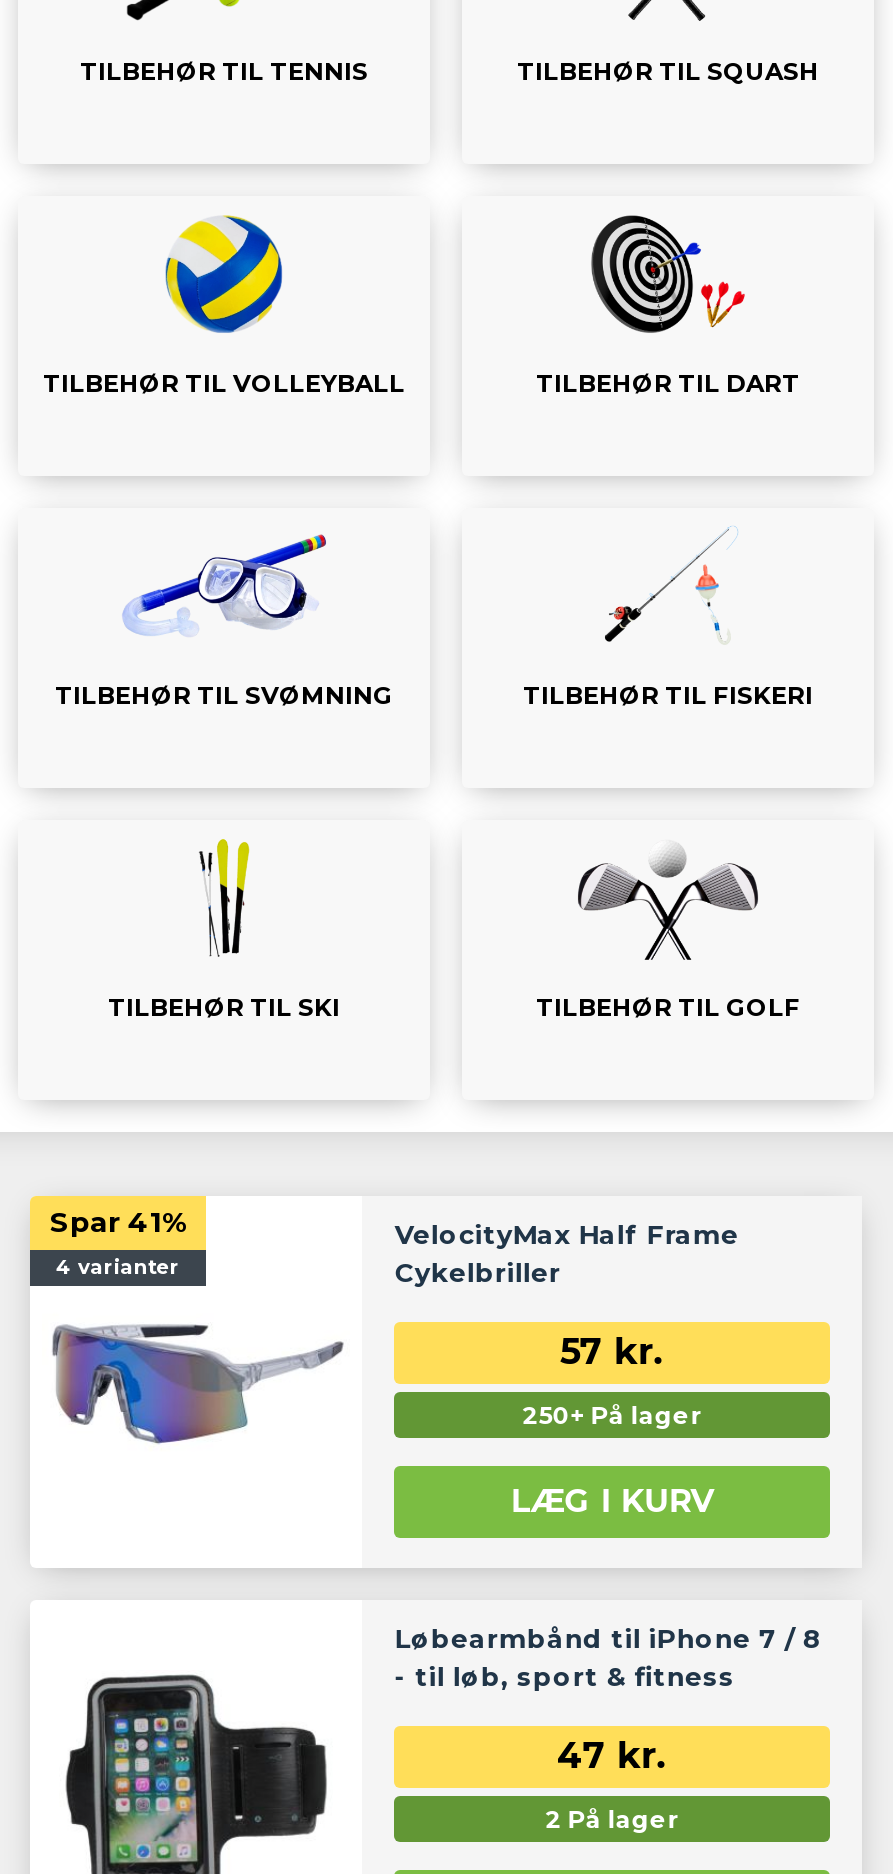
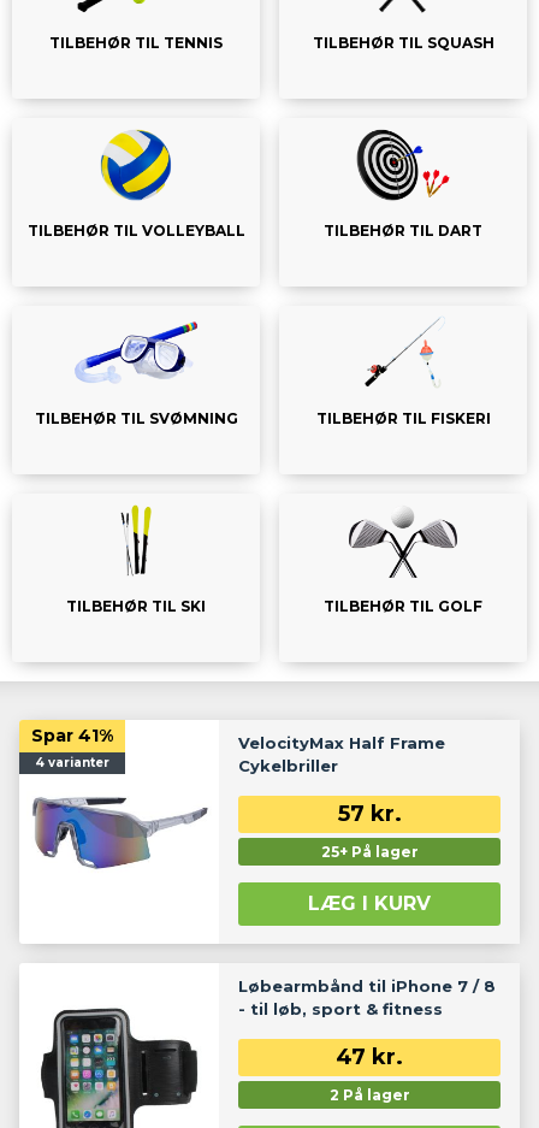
- 250+ På lager
+ 25+ På lager
